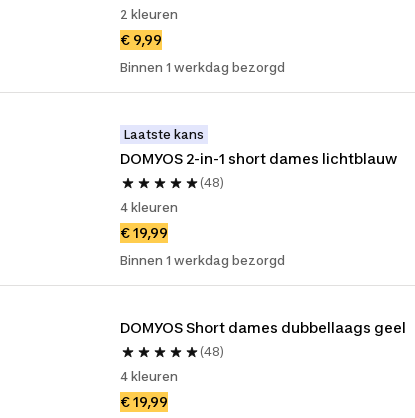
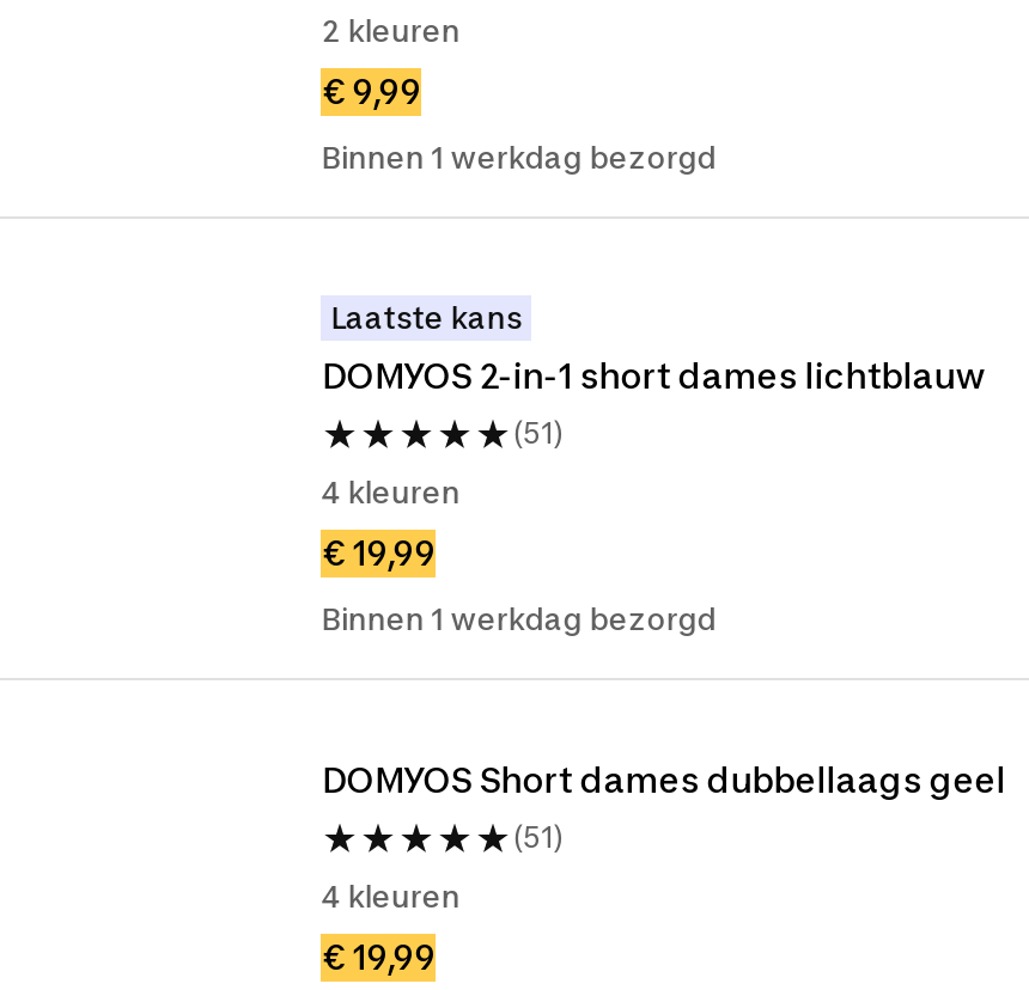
- (48)
+ (51)

- (48)
+ (51)
